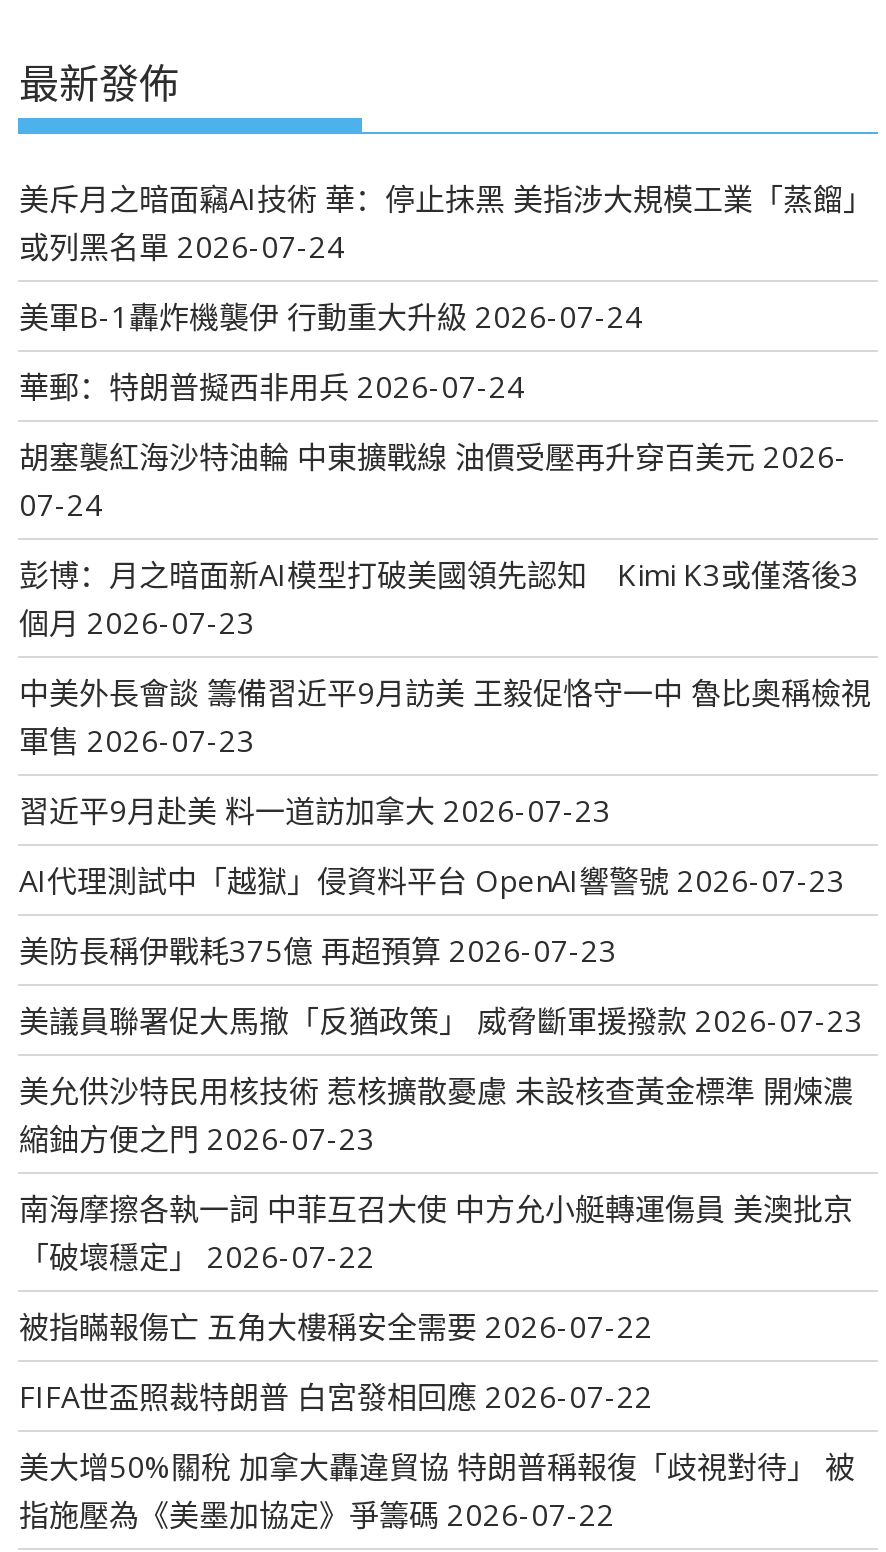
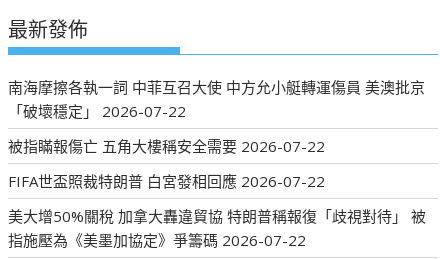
- 美斥月之暗面竊AI技術 華：停止抹黑 美指涉大規模工業「蒸餾」
- 或列黑名單 2026-07-24
- 美軍B-1轟炸機襲伊 行動重大升級 2026-07-24
- 華郵：特朗普擬西非用兵 2026-07-24
- 胡塞襲紅海沙特油輪 中東擴戰線 油價受壓再升穿百美元 2026-
- 07-24
- 彭博：月之暗面新AI模型打破美國領先認知 Kimi K3或僅落後3
- 個月 2026-07-23
- 中美外長會談 籌備習近平9月訪美 王毅促恪守一中 魯比奧稱檢視
- 軍售 2026-07-23
- 習近平9月赴美 料一道訪加拿大 2026-07-23
- AI代理測試中「越獄」侵資料平台 OpenAI響警號 2026-07-23
- 美防長稱伊戰耗375億 再超預算 2026-07-23
- 美議員聯署促大馬撤「反猶政策」 威脅斷軍援撥款 2026-07-23
- 美允供沙特民用核技術 惹核擴散憂慮 未設核查黃金標準 開煉濃
- 縮鈾方便之門 2026-07-23
